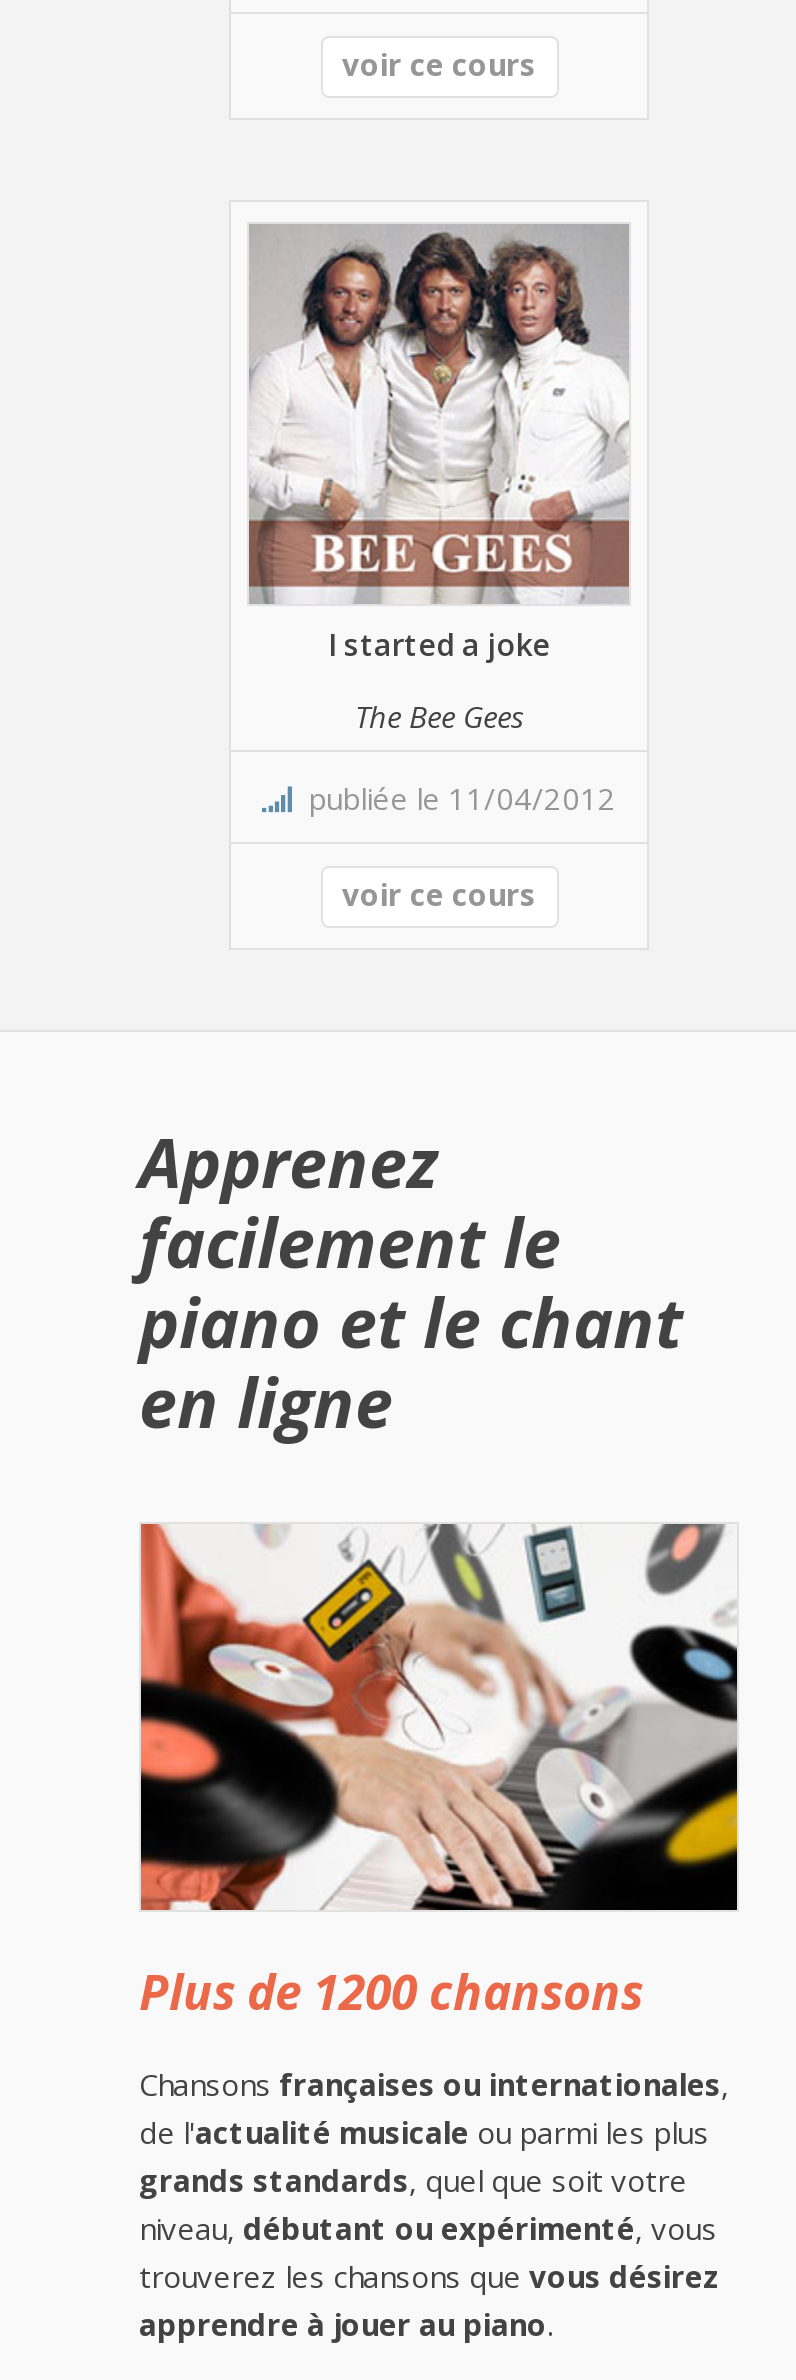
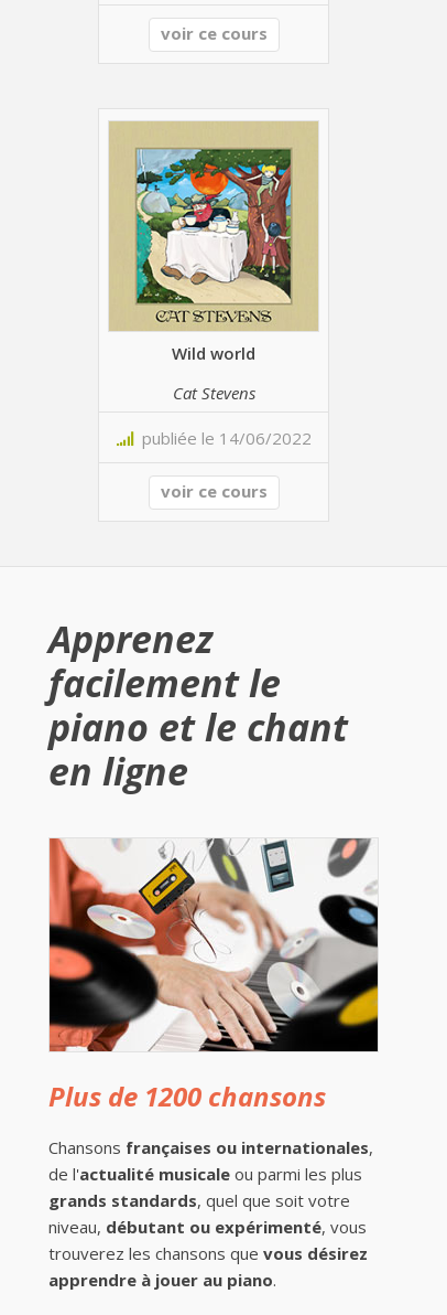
- [image]
- I started a joke
+ [image]
+ Wild world

- The Bee Gees
+ Cat Stevens

- publiée le 11/04/2012
+ publiée le 14/06/2022
